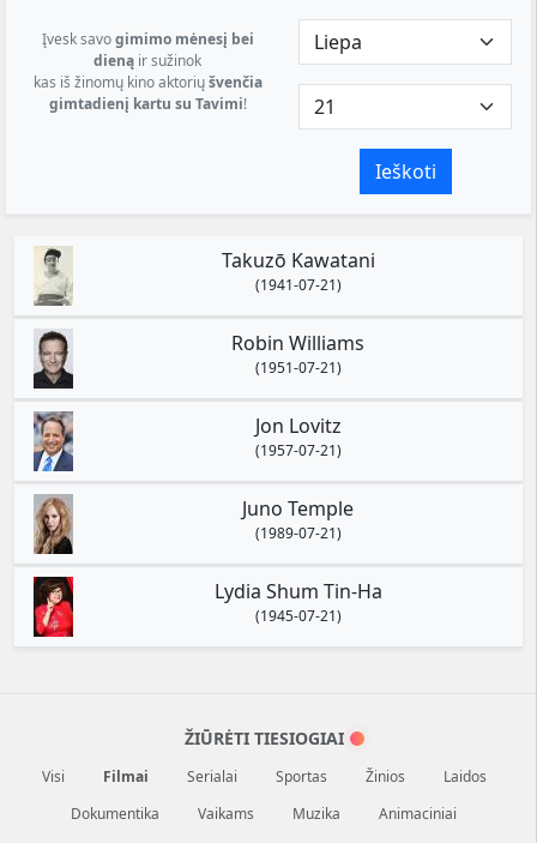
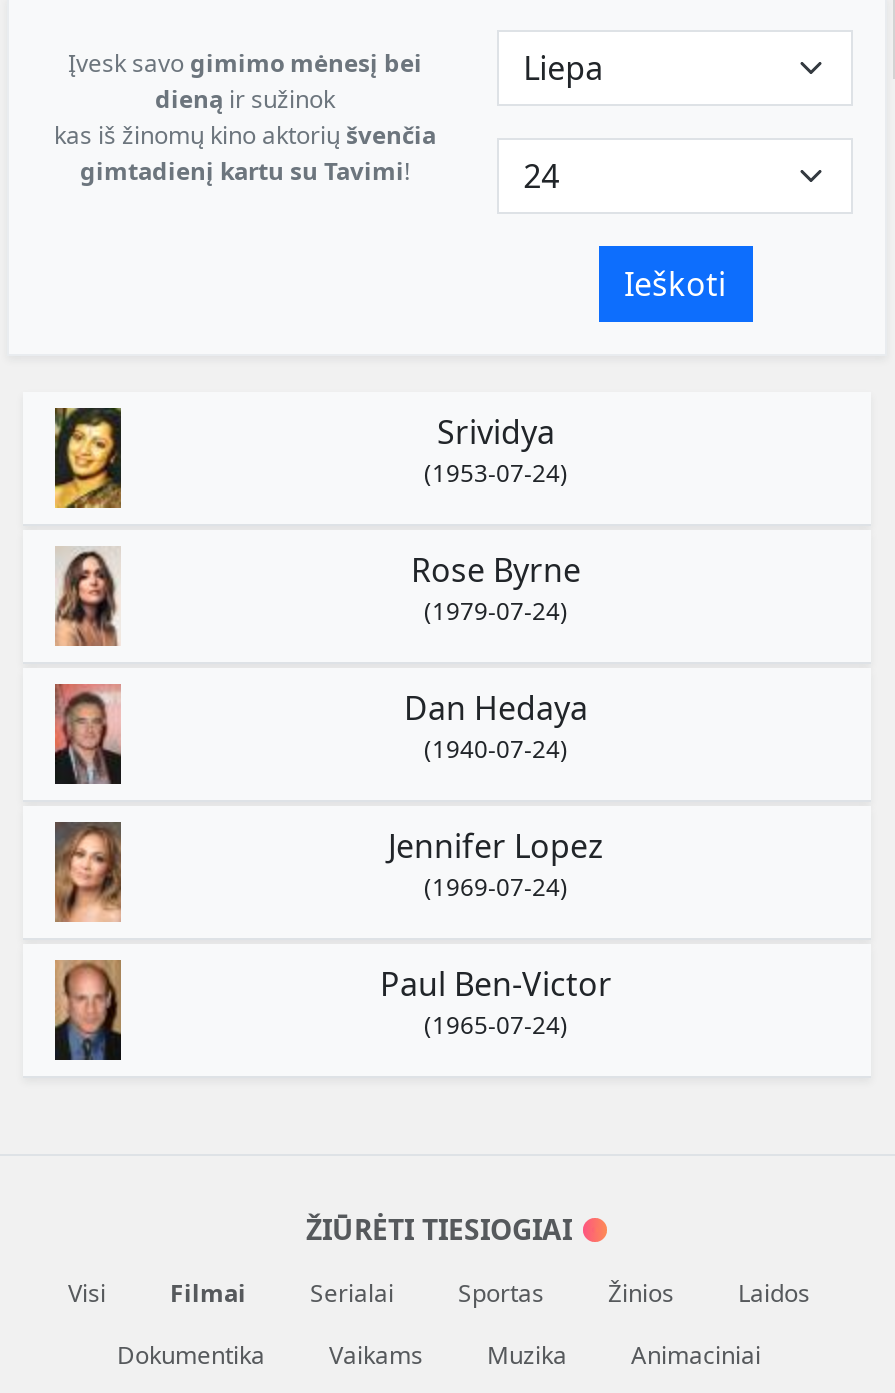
- [image]
+ [image]

- Takuzō Kawatani
- (1941-07-21)
+ Srividya
+ (1953-07-24)

- [image]
+ [image]

- Robin Williams
- (1951-07-21)
+ Rose Byrne
+ (1979-07-24)

- [image]
+ [image]

- Jon Lovitz
- (1957-07-21)
+ Dan Hedaya
+ (1940-07-24)

- [image]
+ [image]

- Juno Temple
- (1989-07-21)
+ Jennifer Lopez
+ (1969-07-24)

- [image]
+ [image]

- Lydia Shum Tin-Ha
- (1945-07-21)
+ Paul Ben-Victor
+ (1965-07-24)
